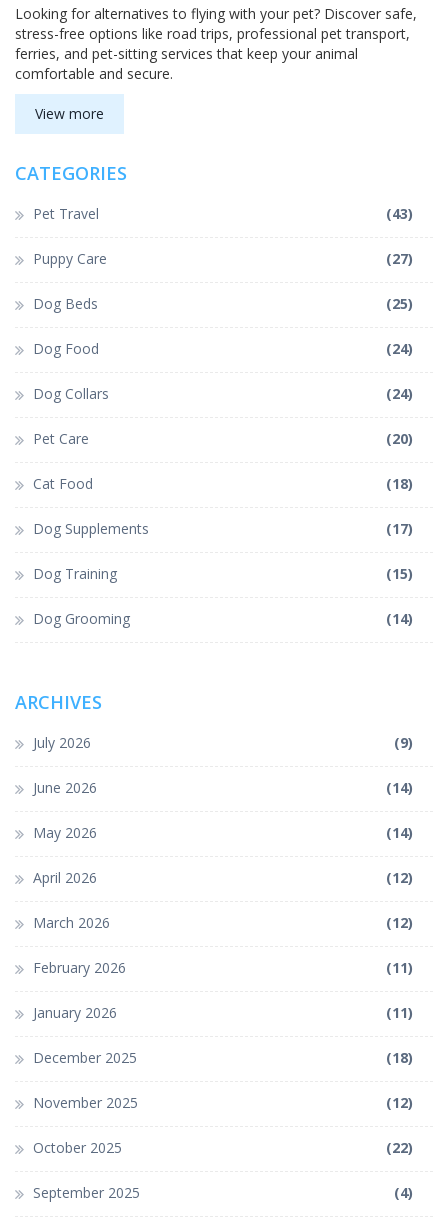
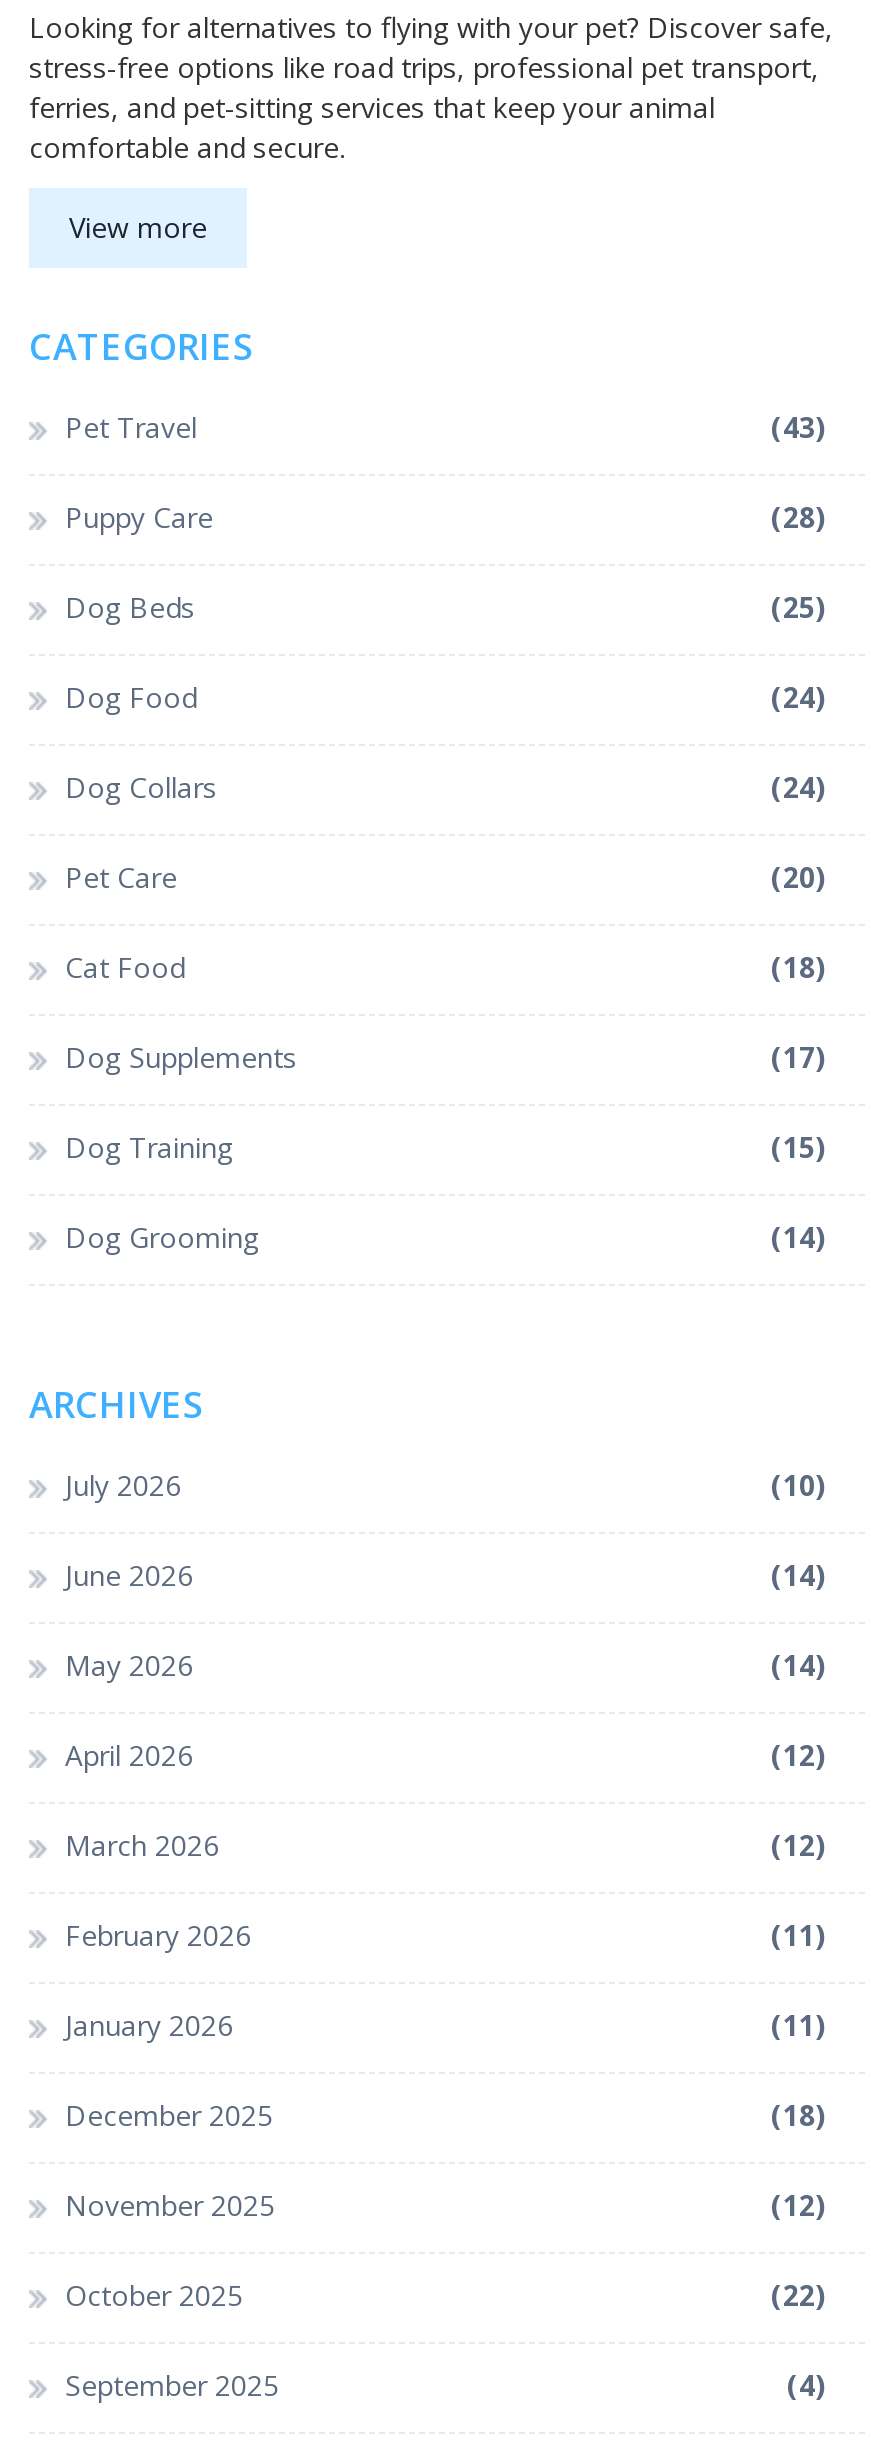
- (27)
+ (28)

- (9)
+ (10)
